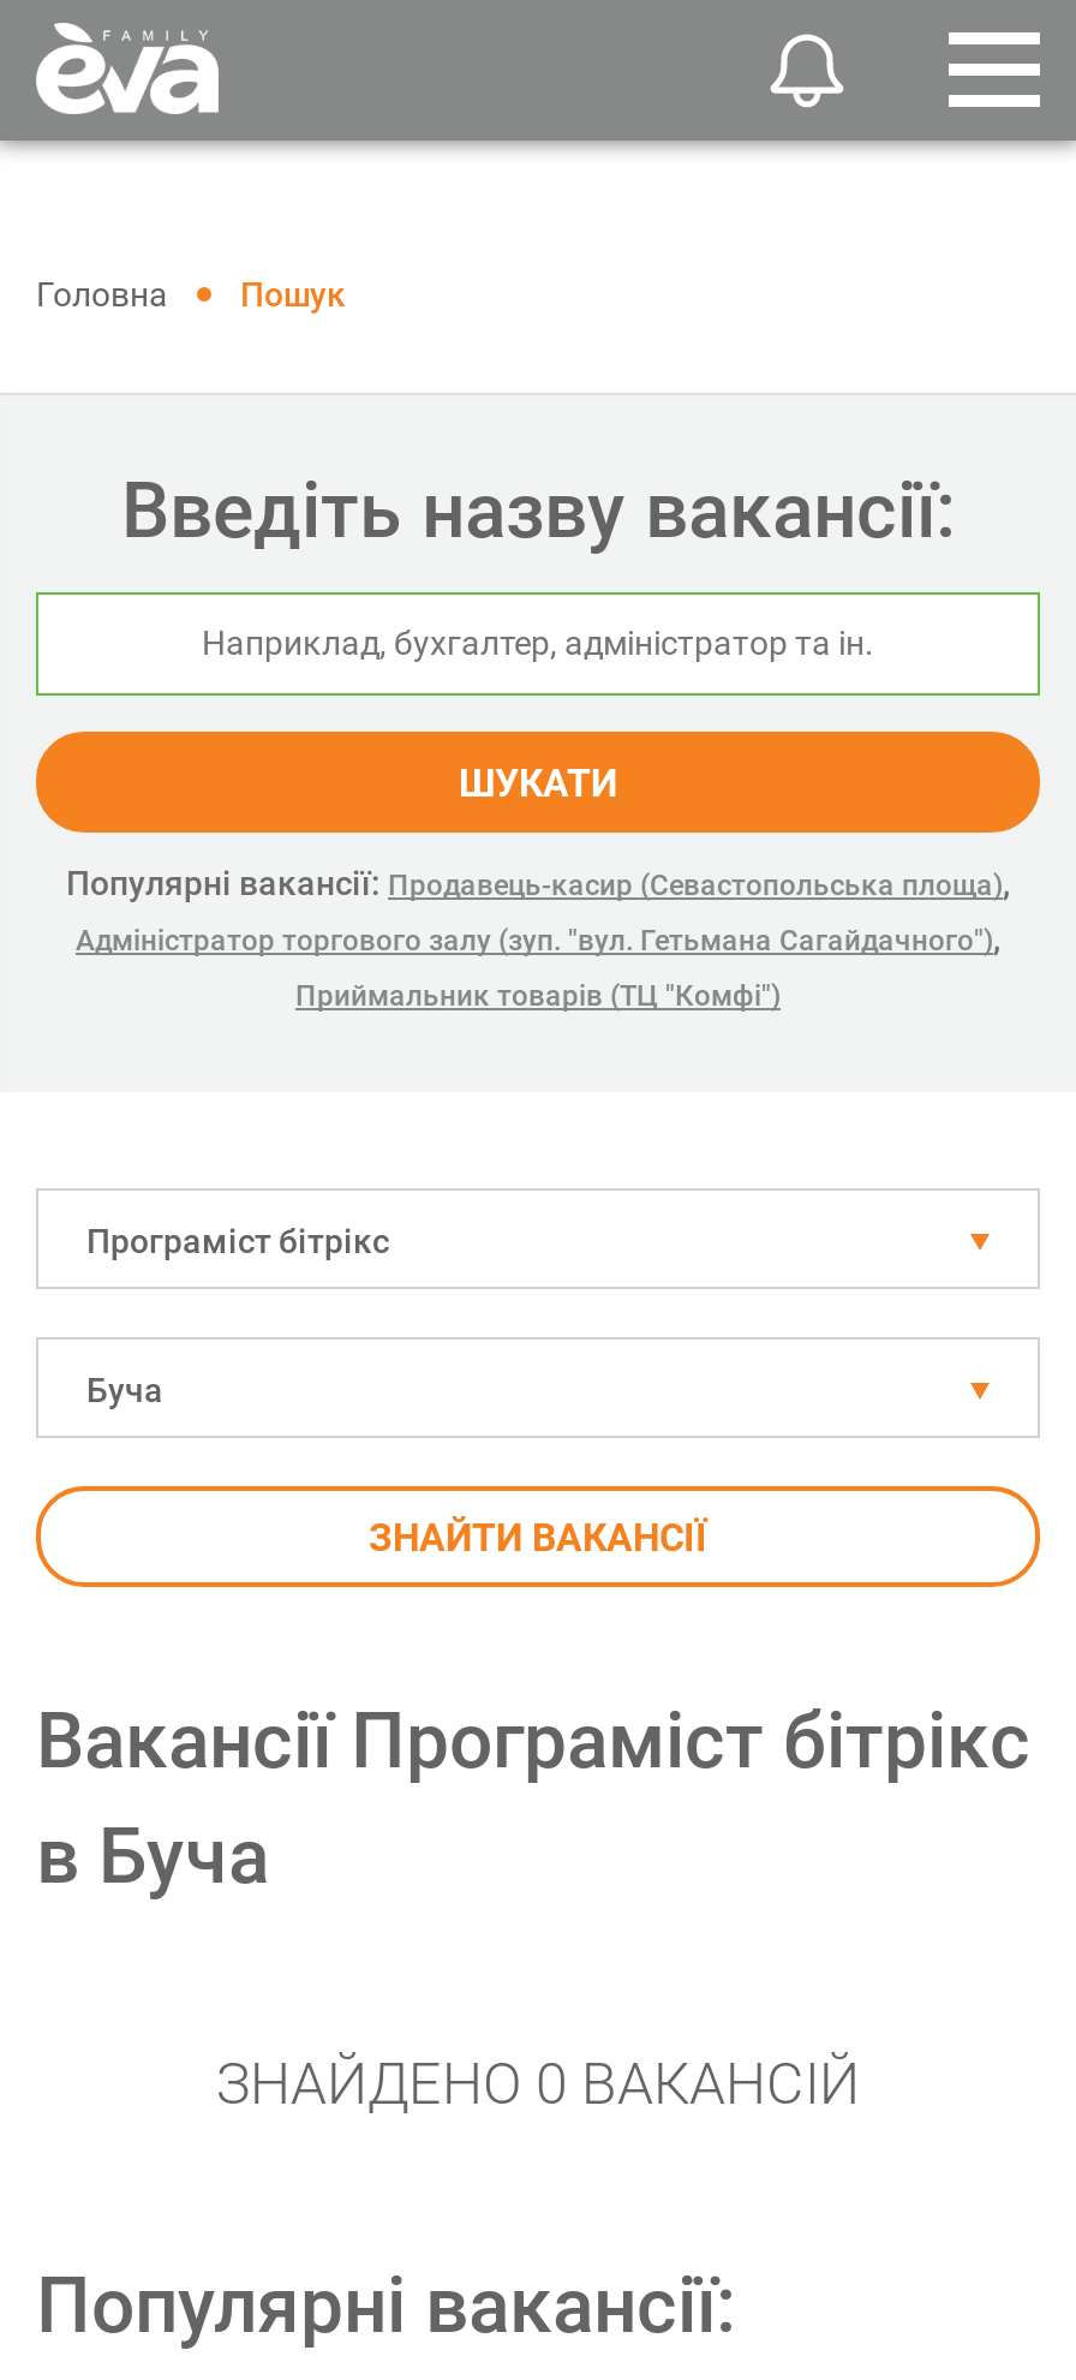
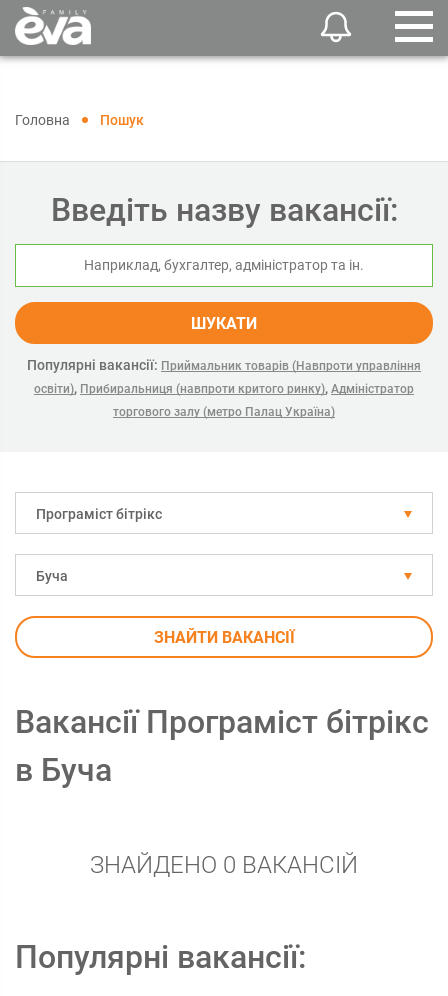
- Популярні вакансії: Продавець-касир (Севастопольська площа),
- Адміністратор торгового залу (зуп. "вул. Гетьмана Сагайдачного"),
+ Популярні вакансії: Приймальник товарів (Навпроти управління
+ освіти), Прибиральниця (навпроти критого ринку), Адміністратор

- Приймальник товарів (ТЦ "Комфі")
+ торгового залу (метро Палац Україна)
